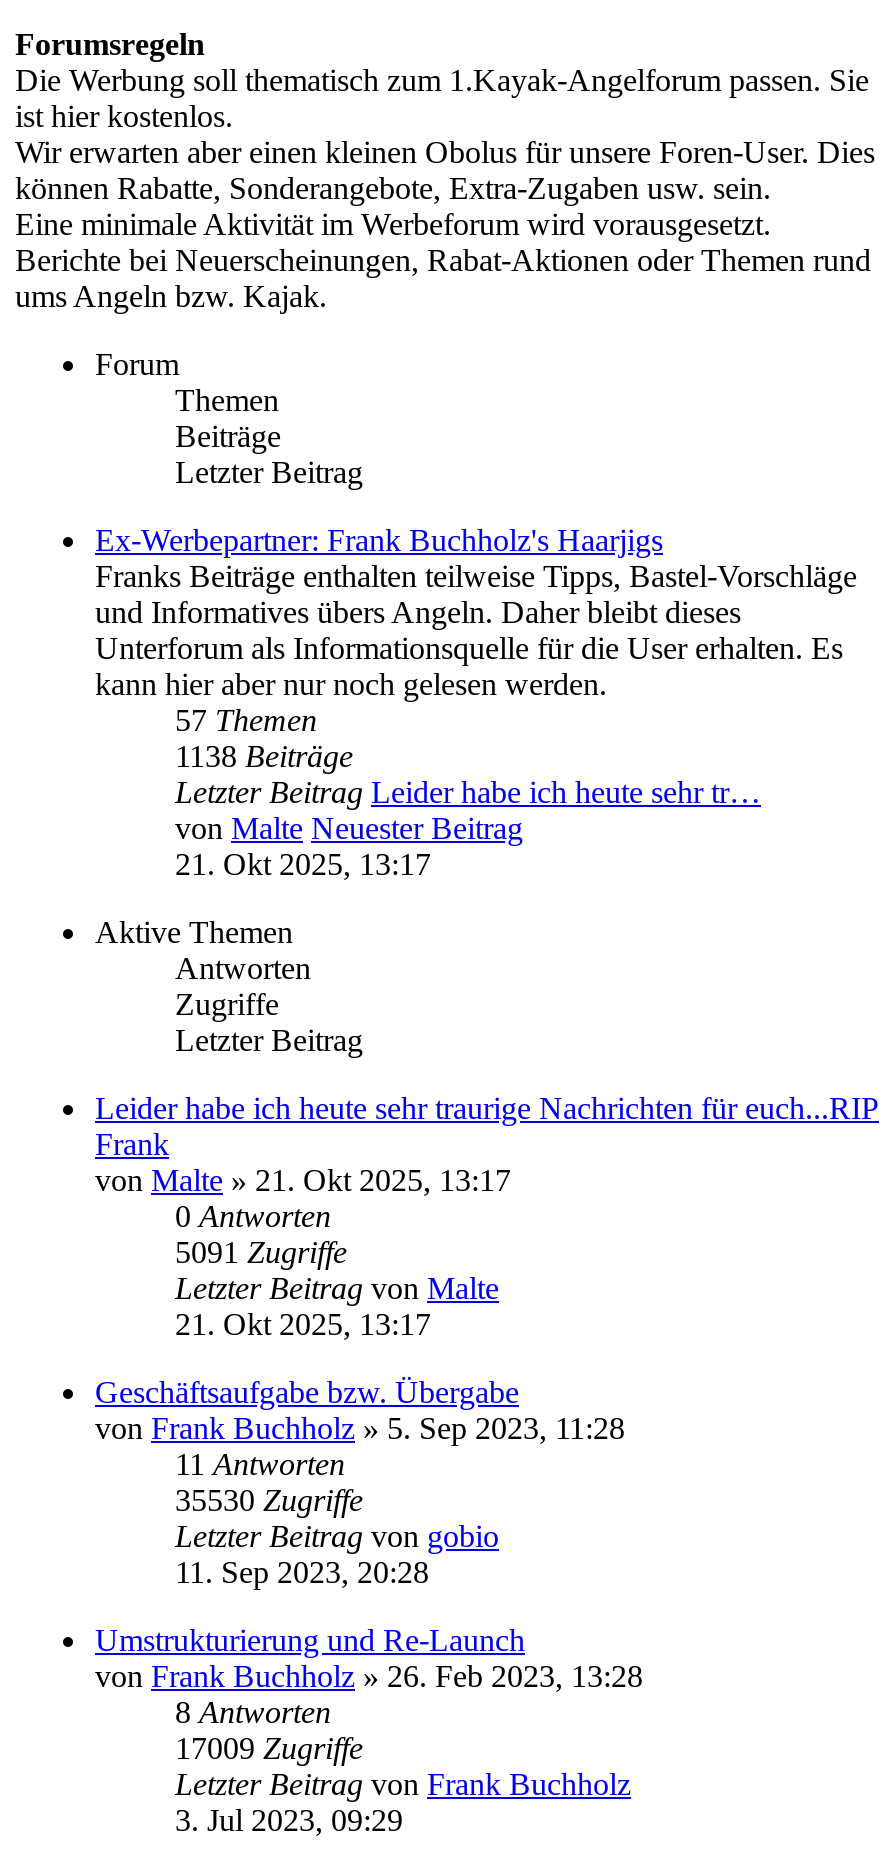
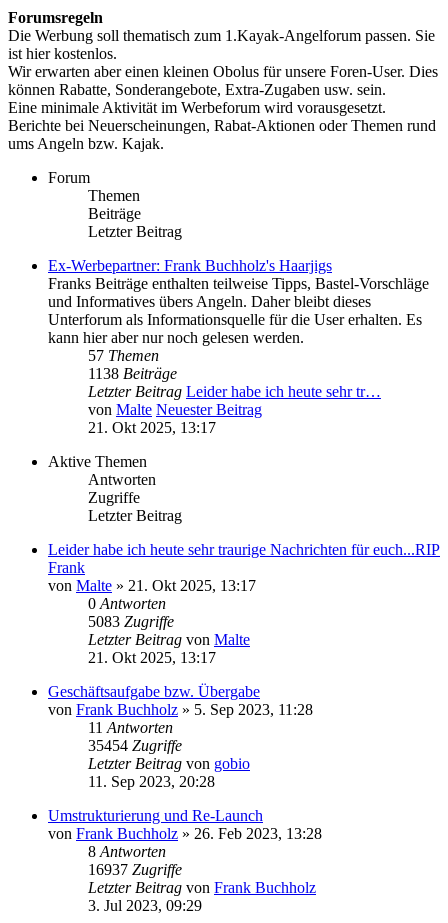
- 5091 Zugriffe
+ 5083 Zugriffe

- 35530 Zugriffe
+ 35454 Zugriffe

- 17009 Zugriffe
+ 16937 Zugriffe
